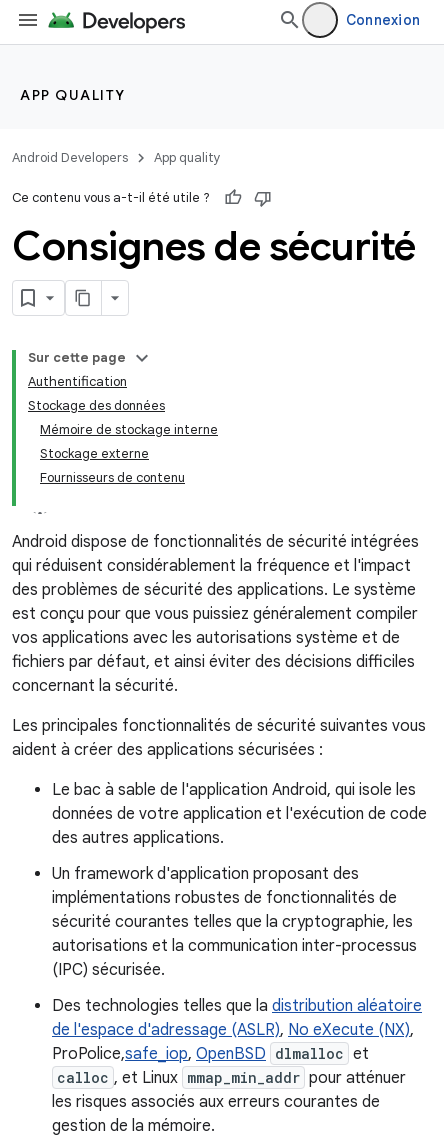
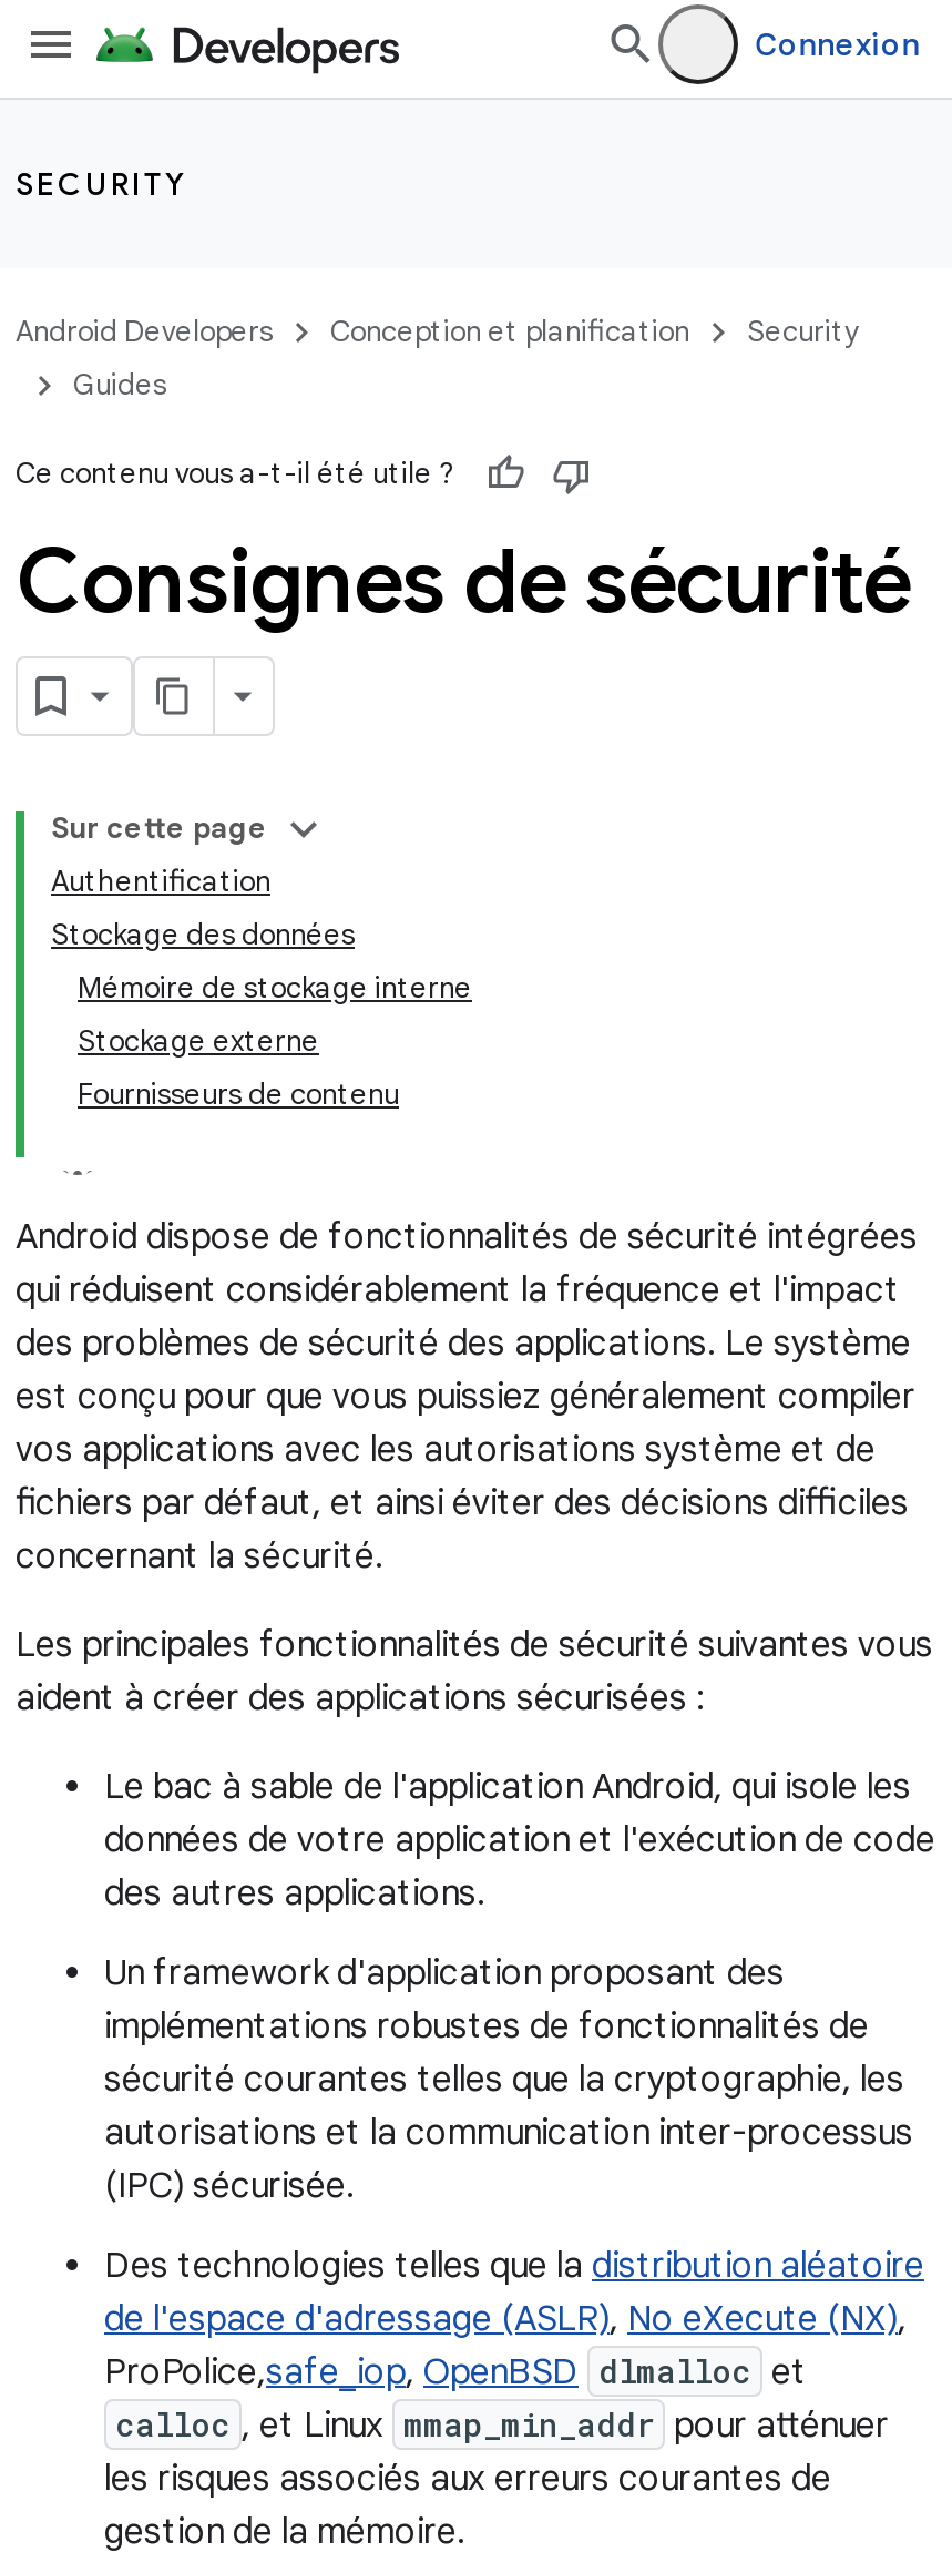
- APP QUALITY
+ SECURITY

- App quality
+ Conception et planification
+ Security
+ Guides
